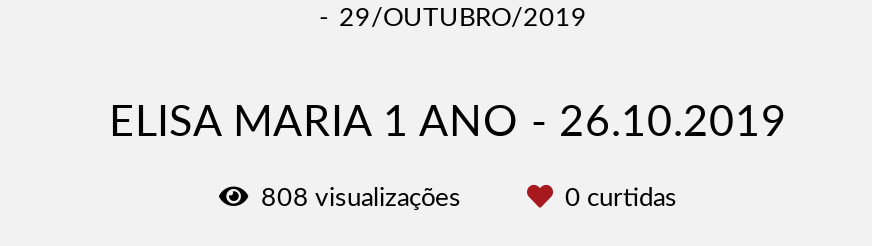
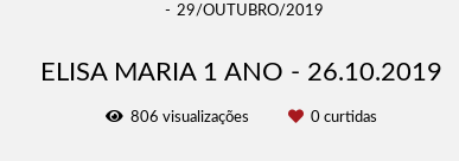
- 808 visualizações
+ 806 visualizações
